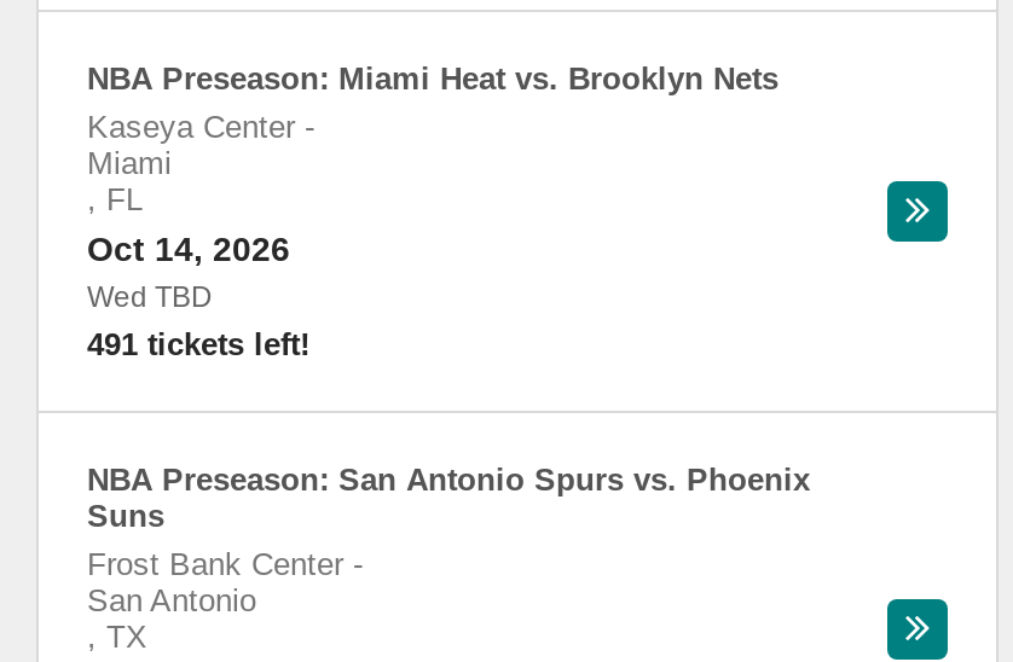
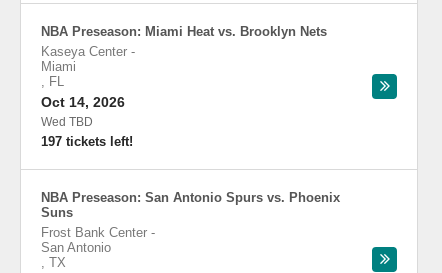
- 491 tickets left!
+ 197 tickets left!
